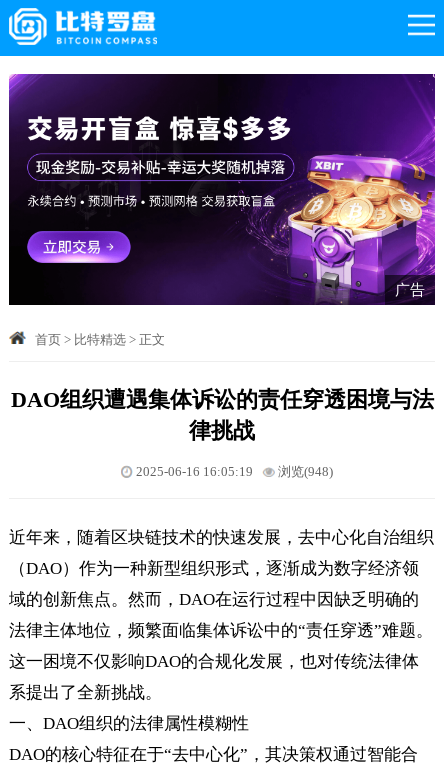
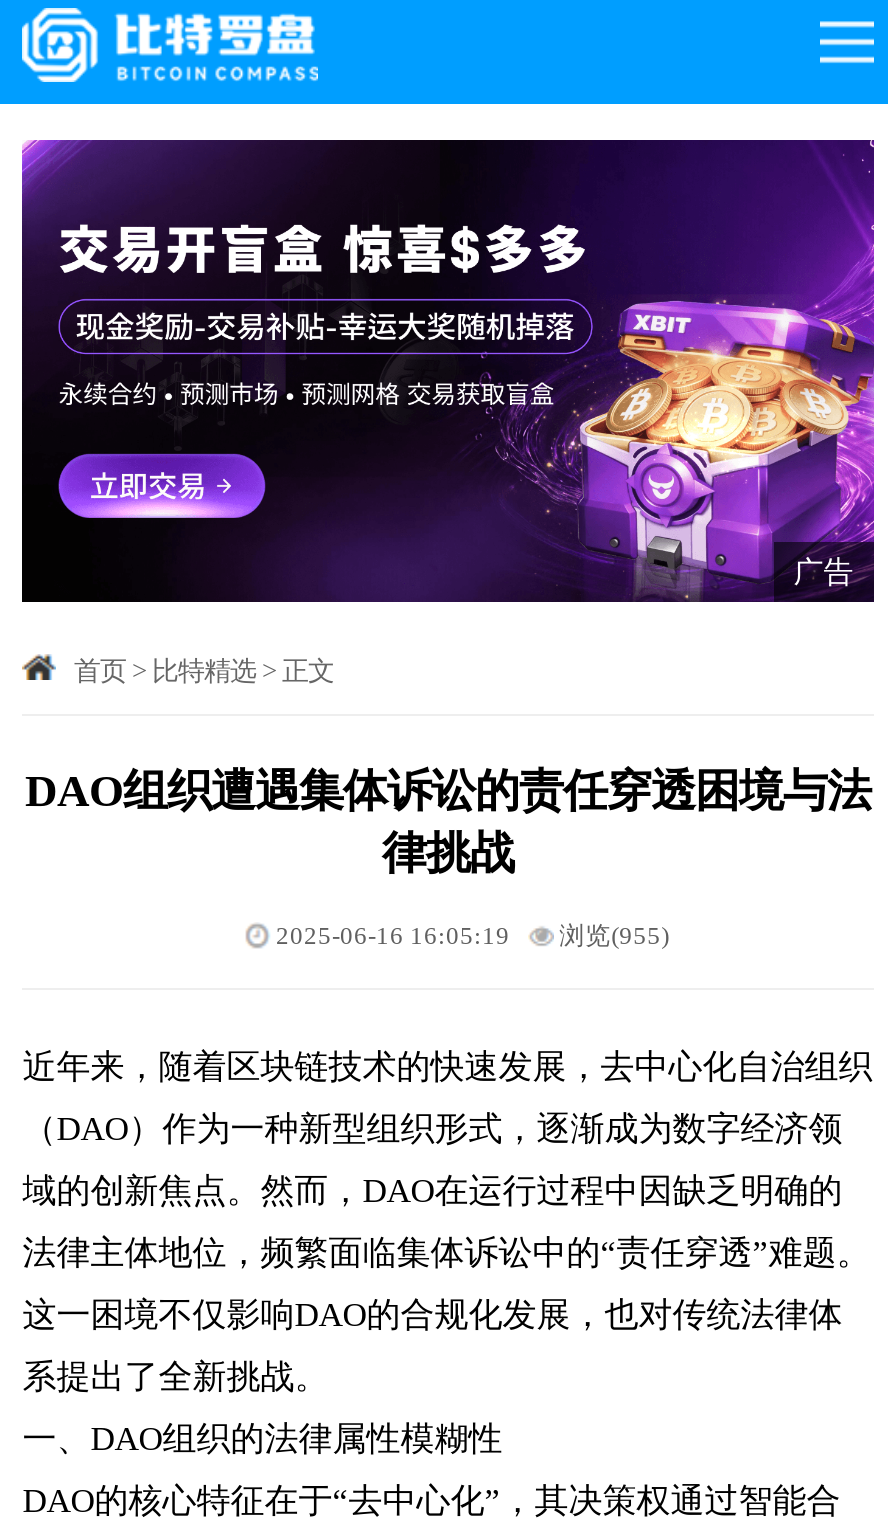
- 2025-06-16 16:05:19 浏览(948)
+ 2025-06-16 16:05:19 浏览(955)
